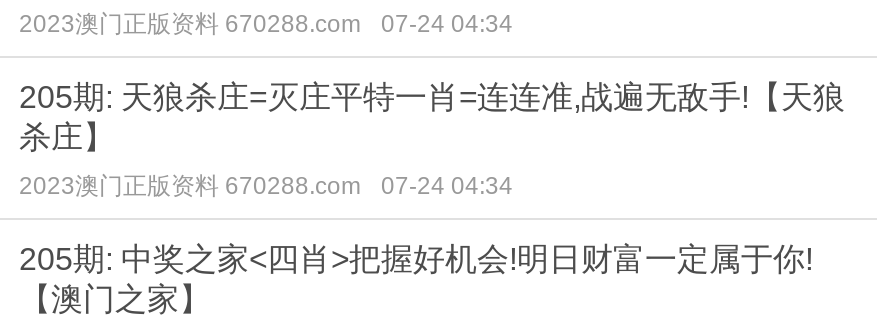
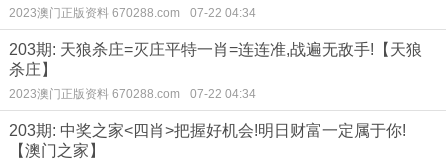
- 2023澳门正版资料 670288.com 07-24 04:34
+ 2023澳门正版资料 670288.com 07-22 04:34

- 205期: 天狼杀庄=灭庄平特一肖=连连准,战遍无敌手!【天狼
+ 203期: 天狼杀庄=灭庄平特一肖=连连准,战遍无敌手!【天狼

- 2023澳门正版资料 670288.com 07-24 04:34
+ 2023澳门正版资料 670288.com 07-22 04:34

- 205期: 中奖之家<四肖>把握好机会!明日财富一定属于你!
+ 203期: 中奖之家<四肖>把握好机会!明日财富一定属于你!
